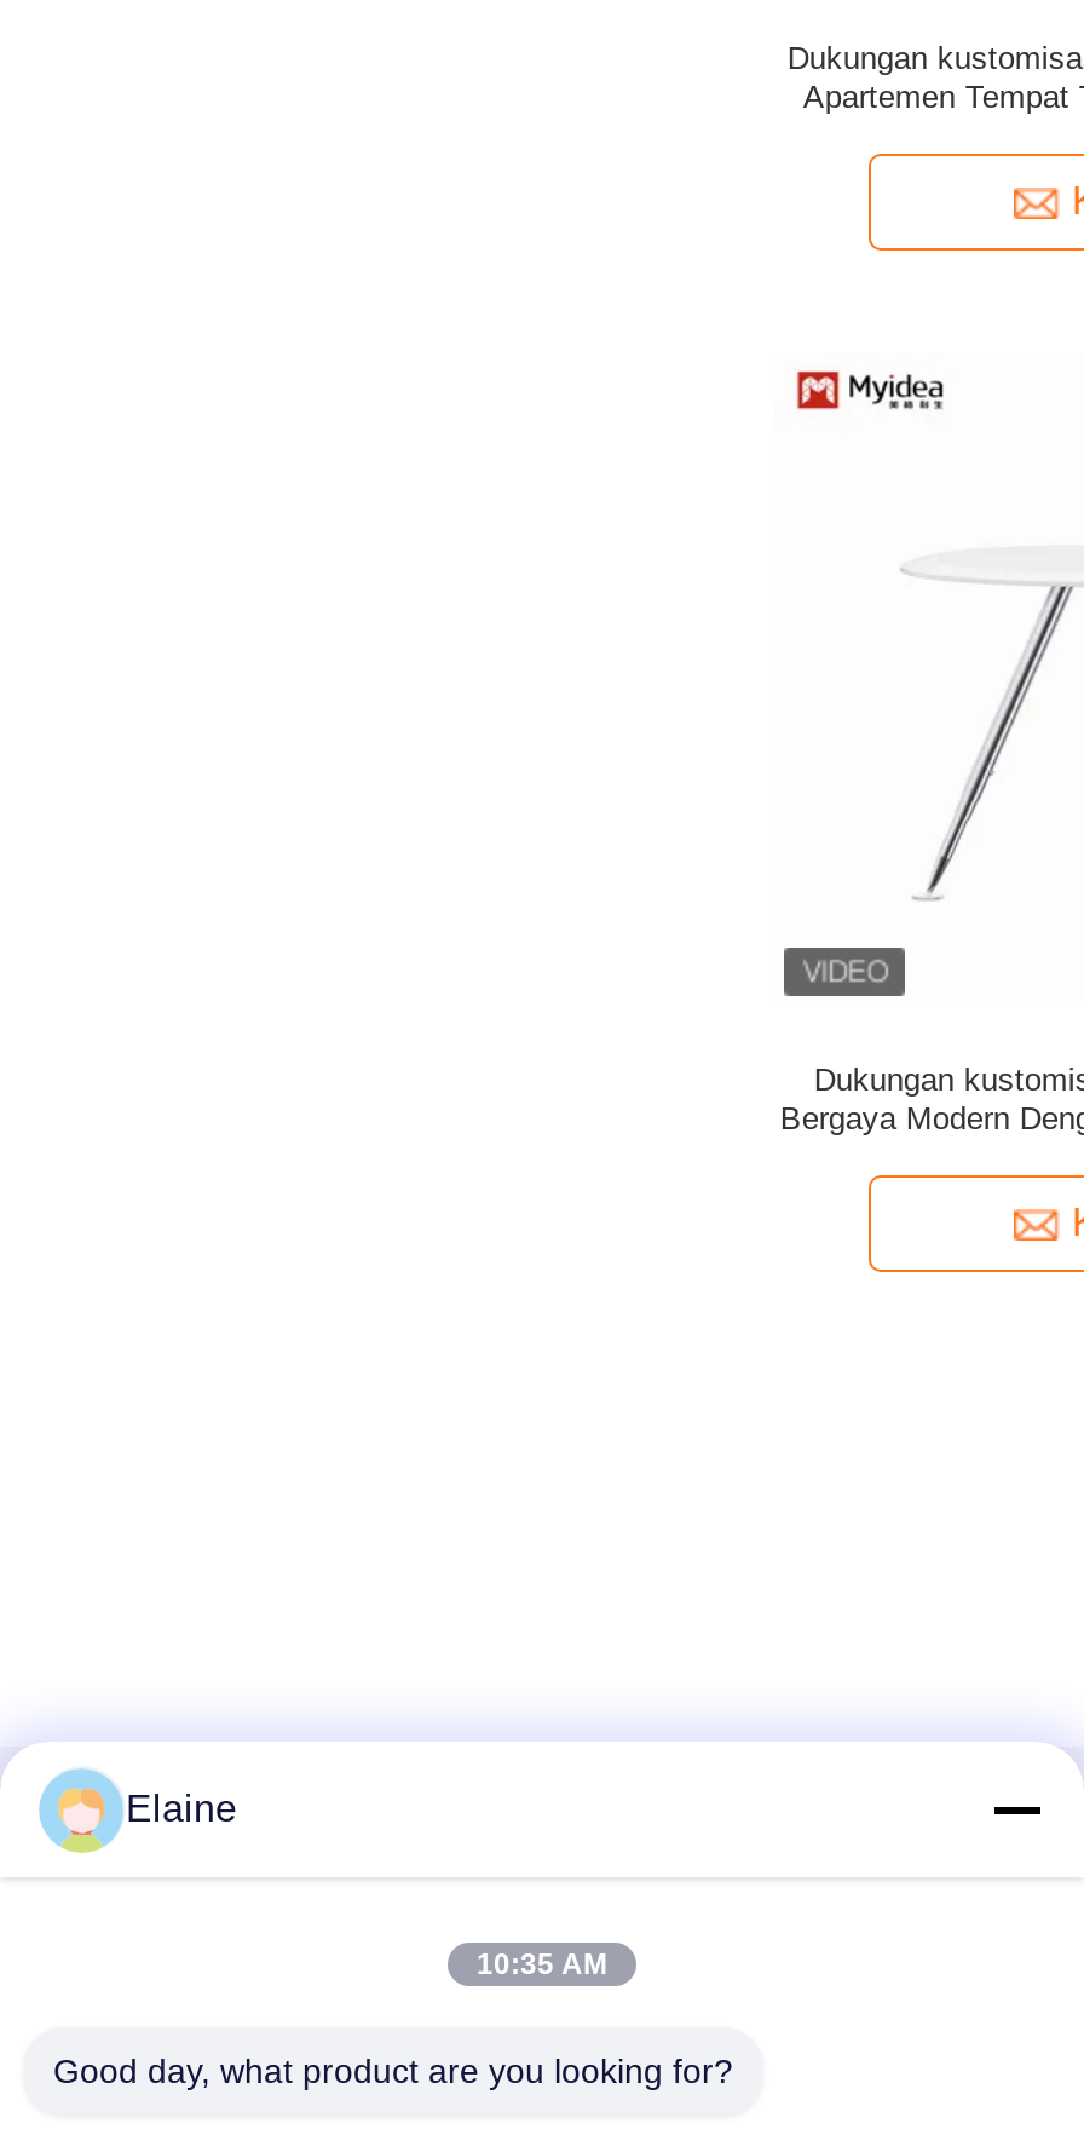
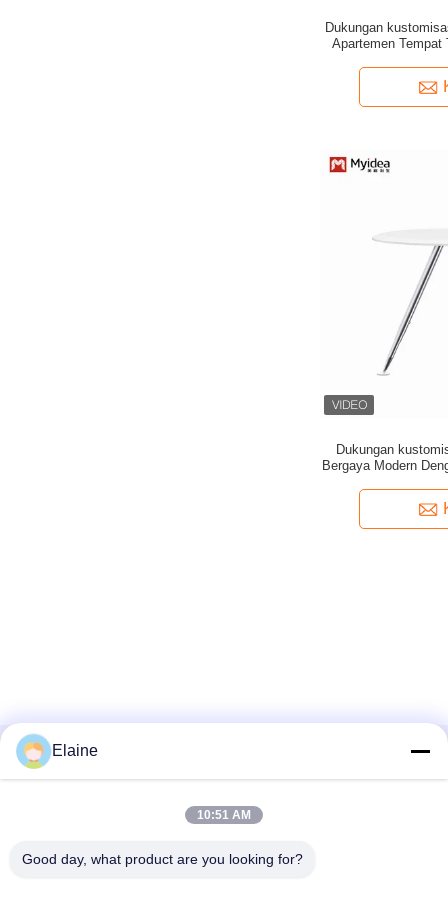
- 10:35 AM
+ 10:51 AM
